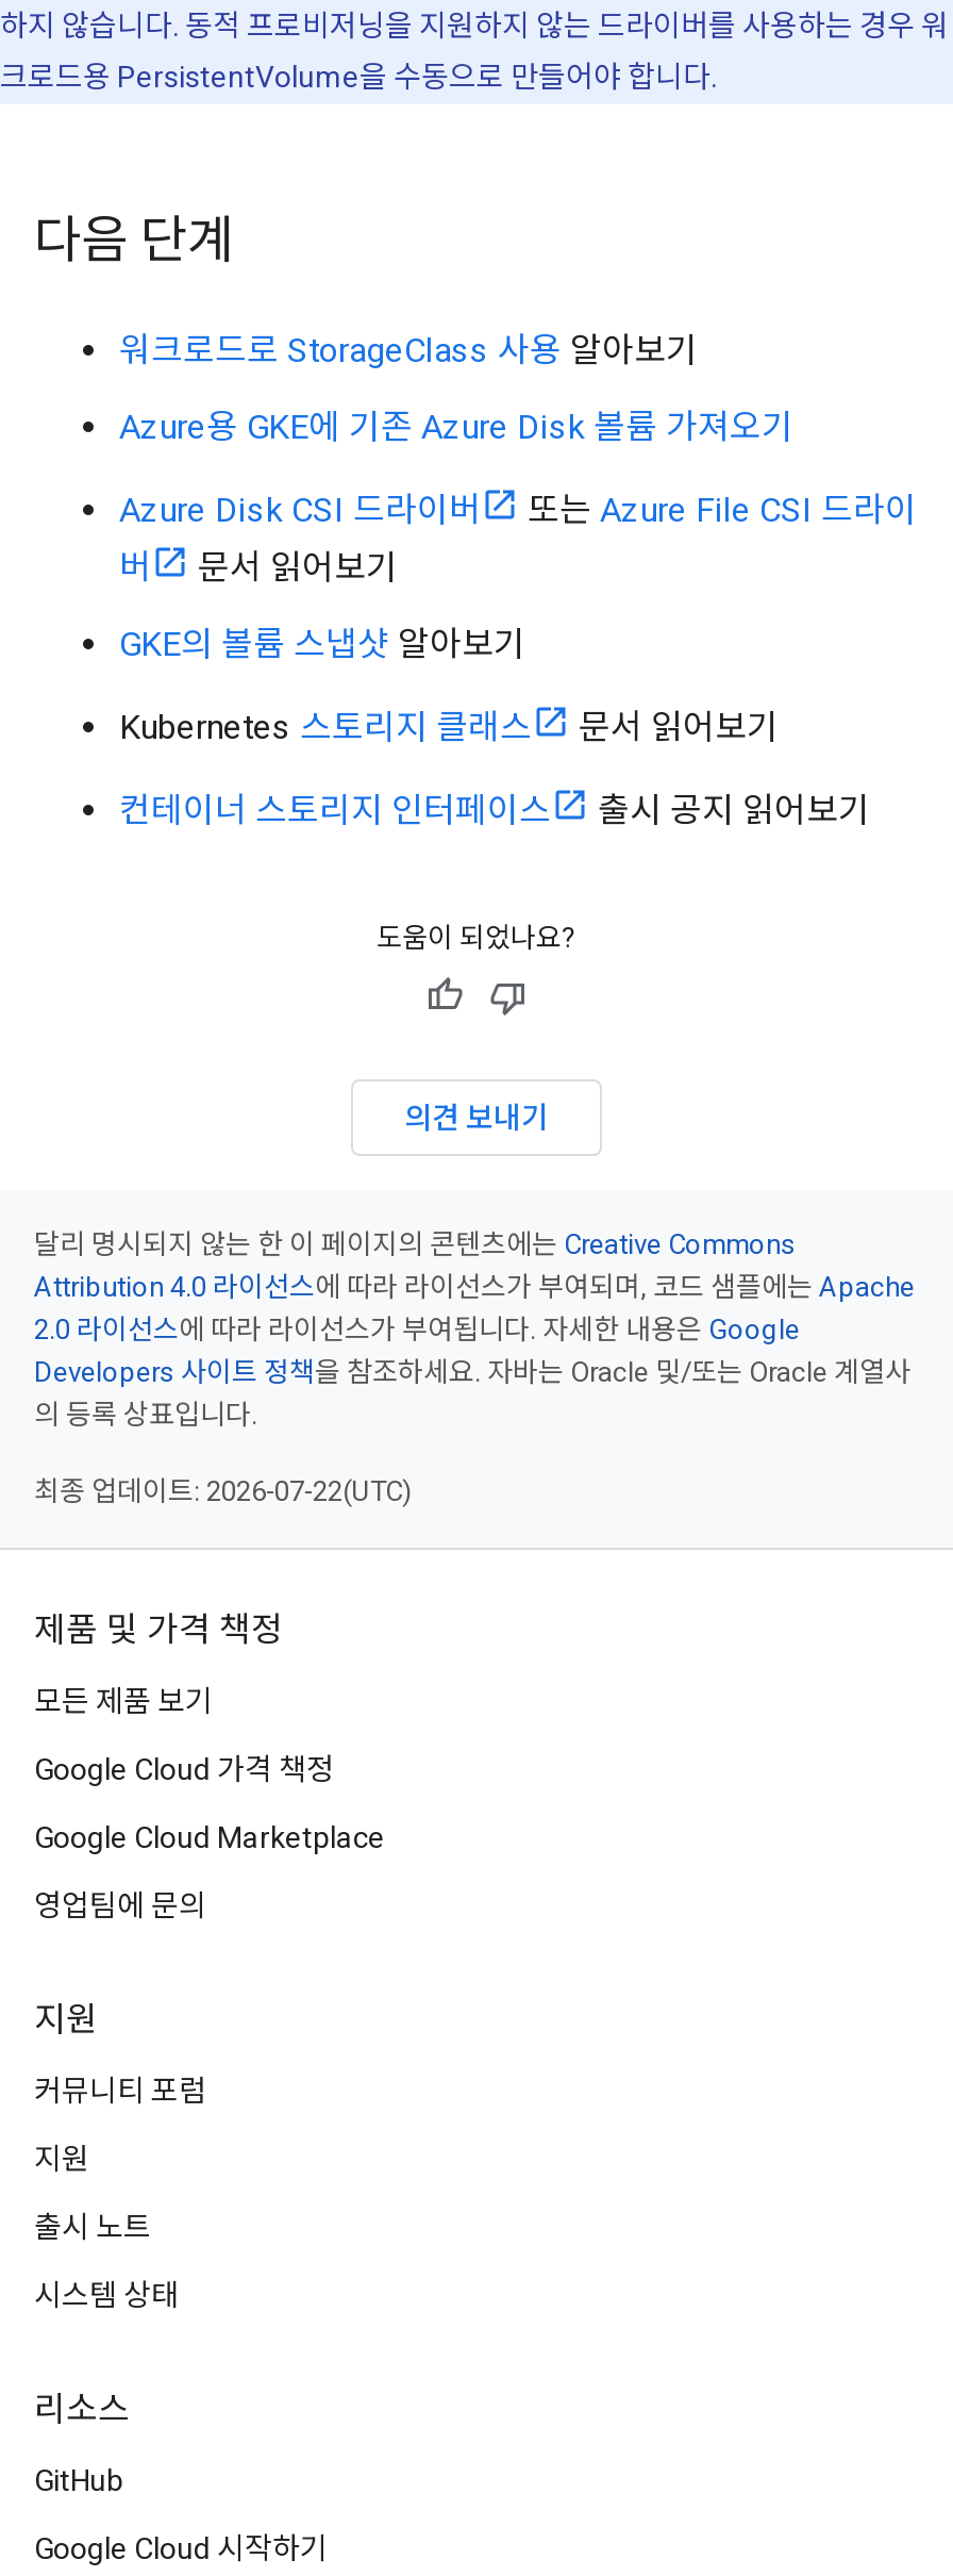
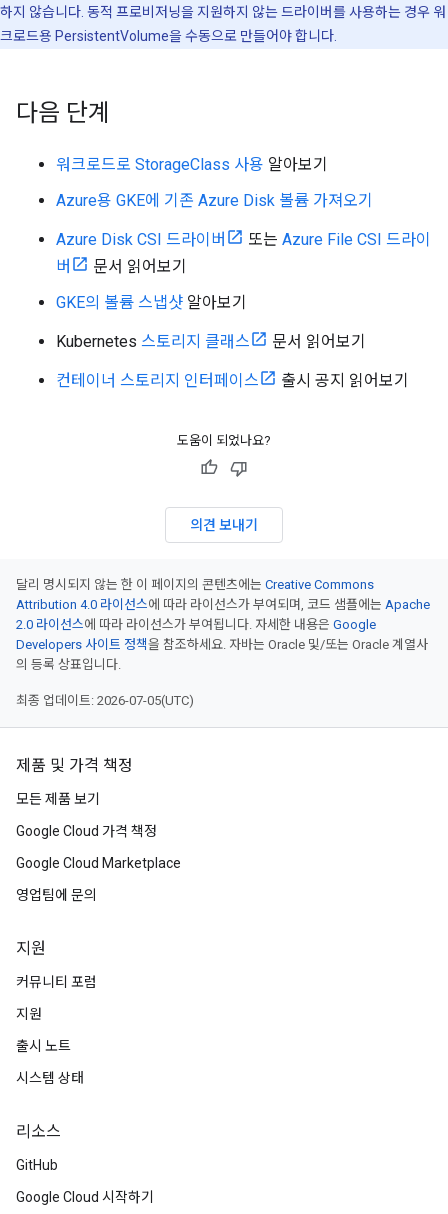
- 최종 업데이트: 2026-07-22(UTC)
+ 최종 업데이트: 2026-07-05(UTC)
